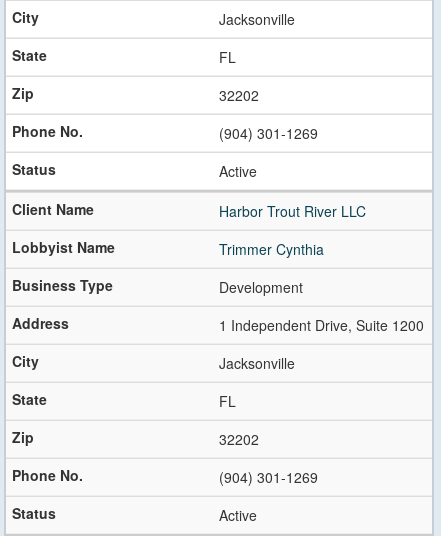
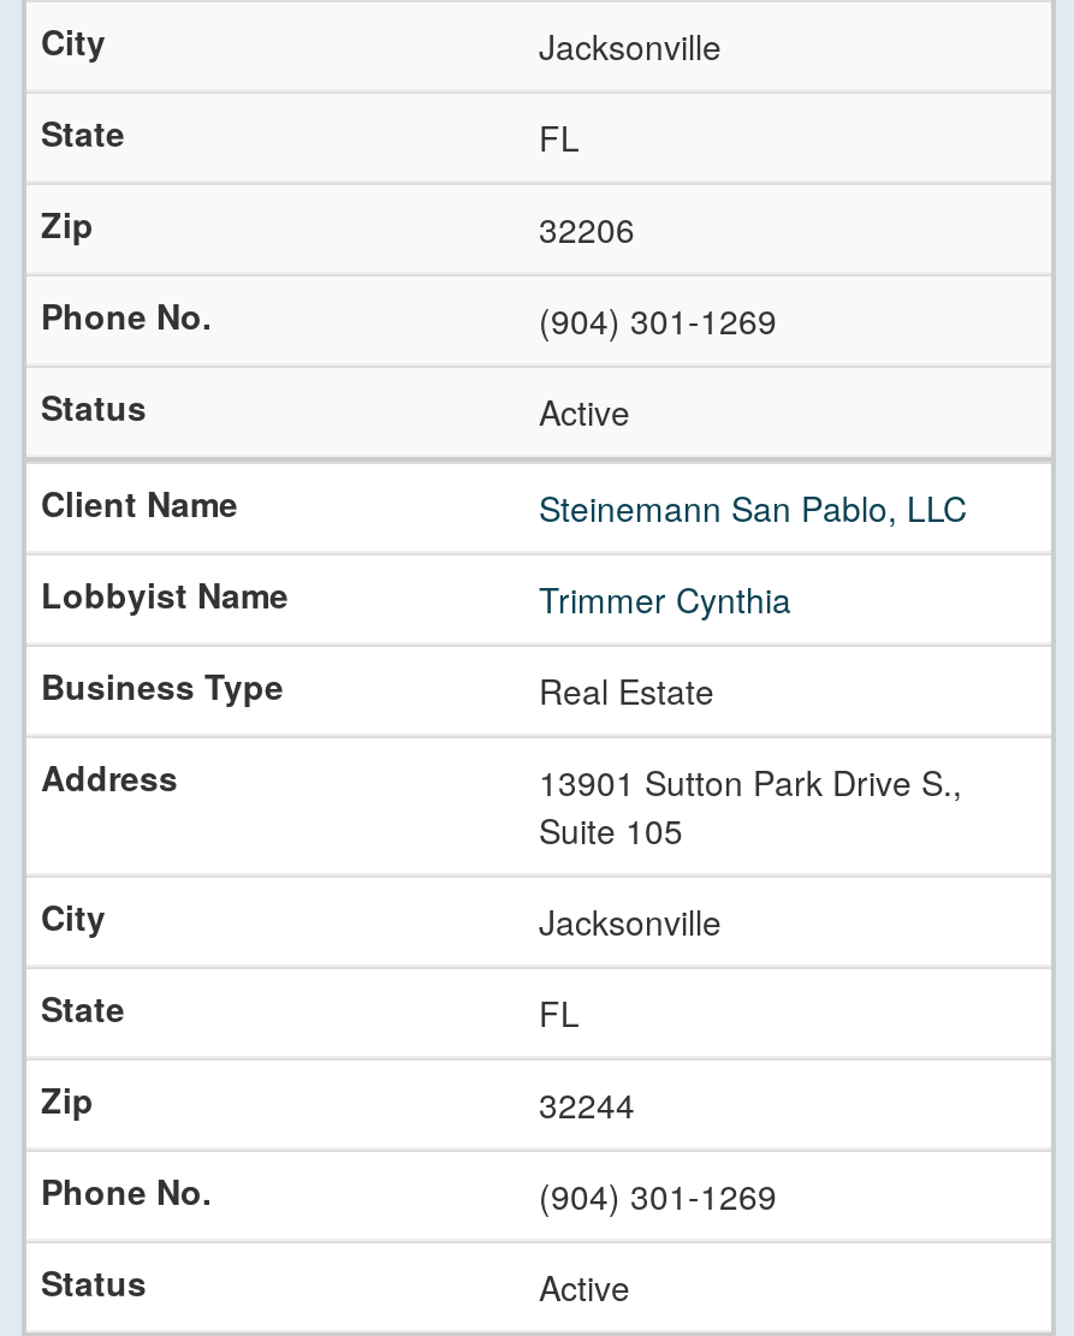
- 32202
+ 32206

- Harbor Trout River LLC
+ Steinemann San Pablo, LLC

- Development
+ Real Estate

- 1 Independent Drive, Suite 1200
+ 13901 Sutton Park Drive S.,
+ Suite 105

- 32202
+ 32244
